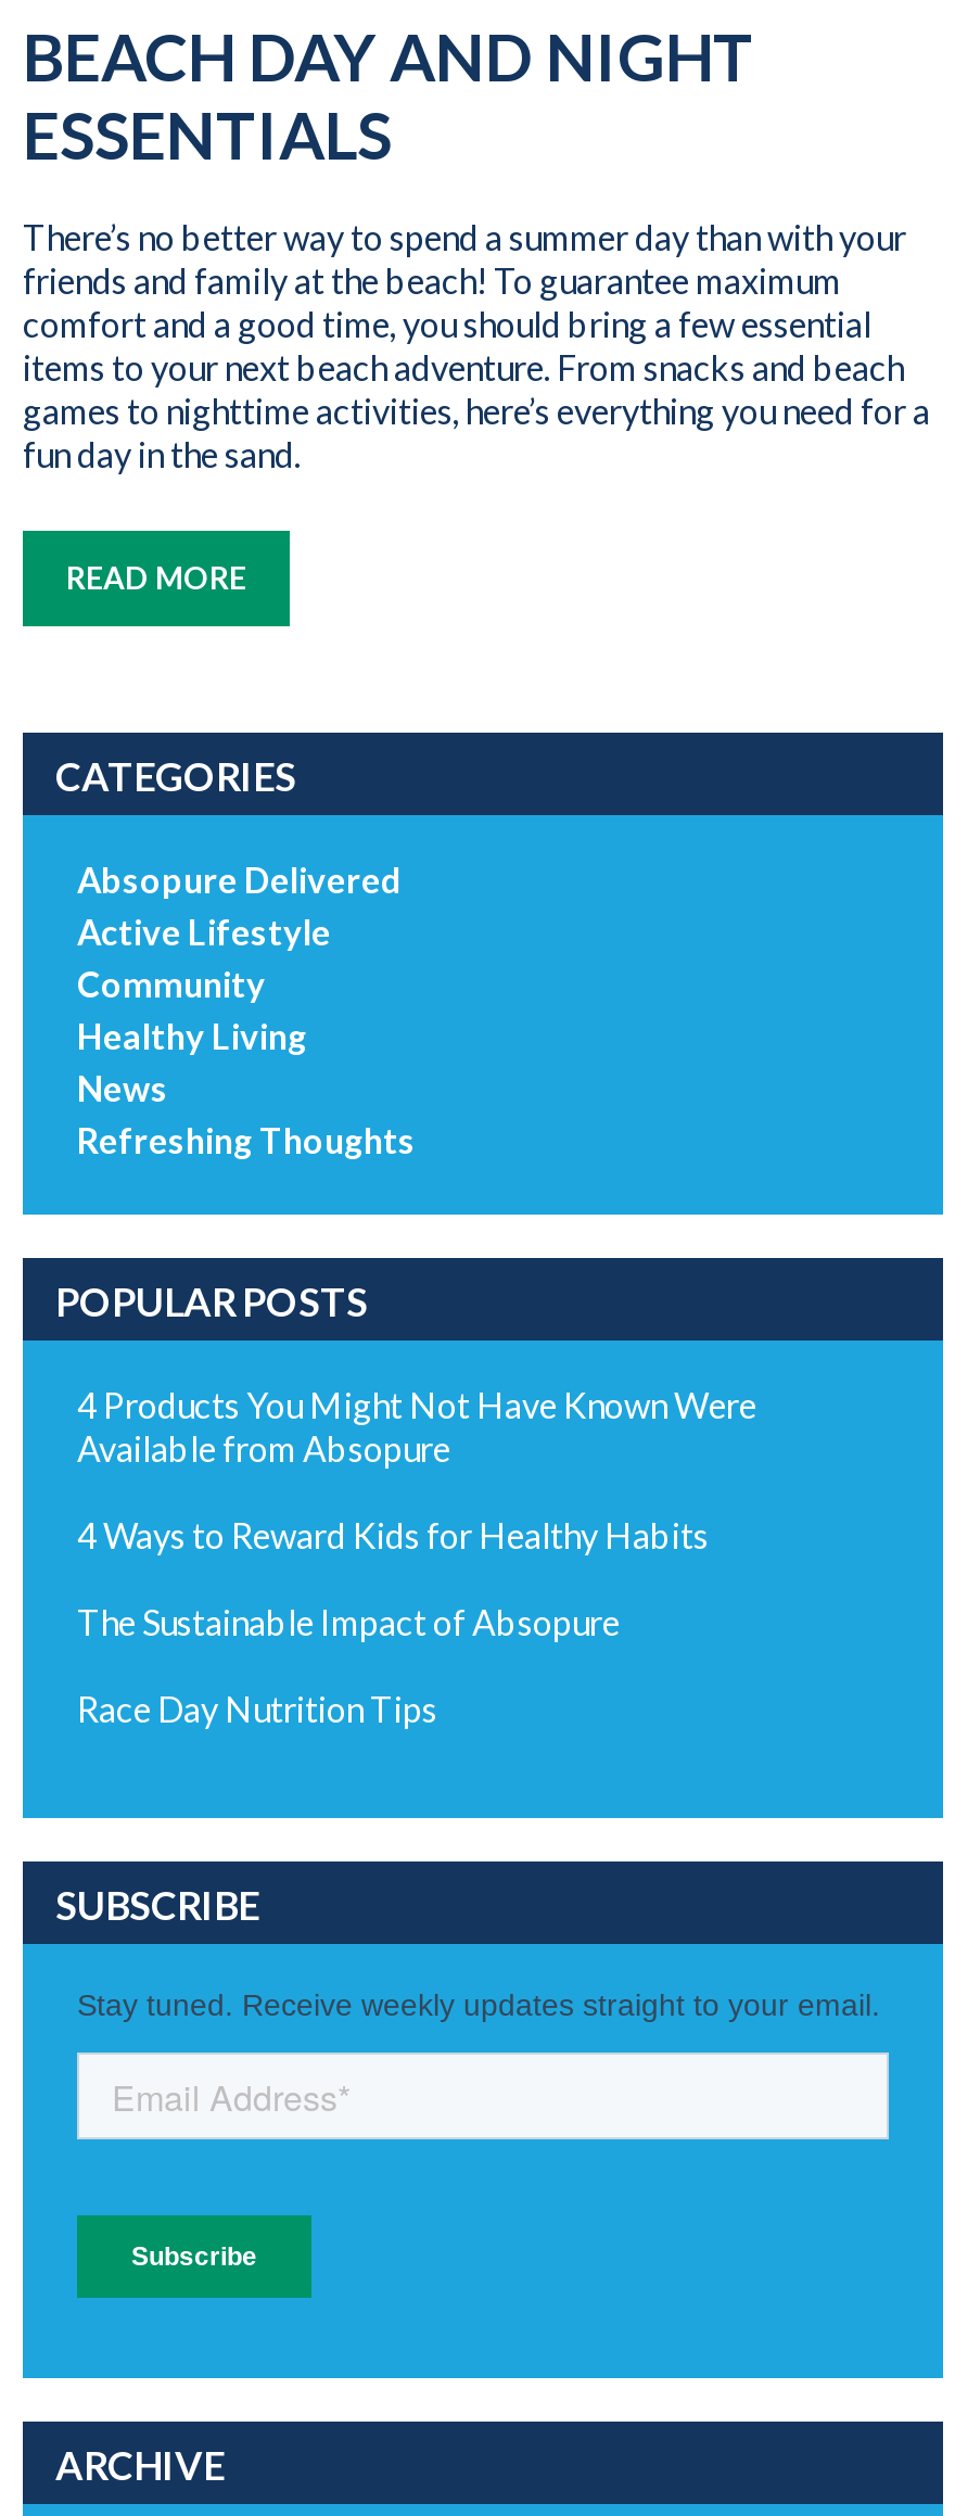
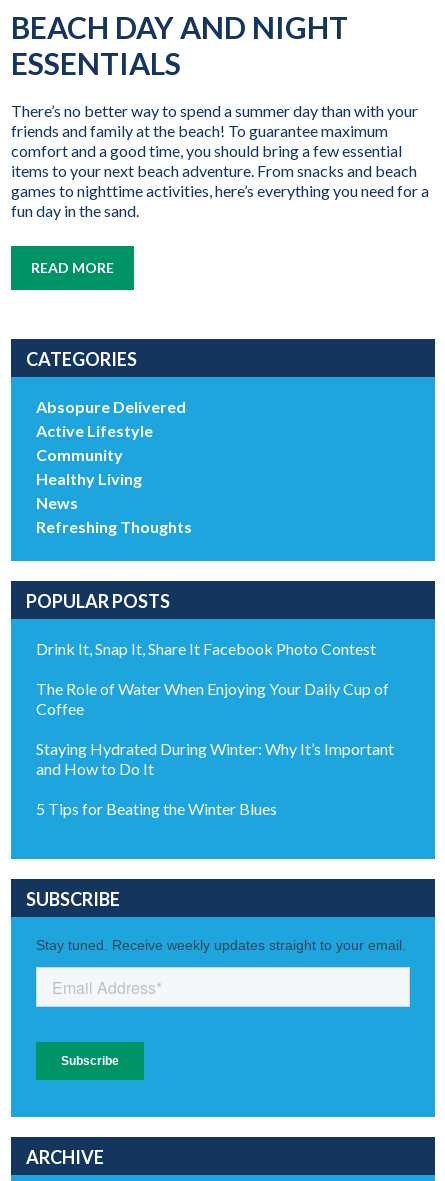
- 4 Products You Might Not Have Known Were
- Available from Absopure
+ Drink It, Snap It, Share It Facebook Photo Contest

- 4 Ways to Reward Kids for Healthy Habits
+ The Role of Water When Enjoying Your Daily Cup of
+ Coffee

- The Sustainable Impact of Absopure
+ Staying Hydrated During Winter: Why It’s Important
+ and How to Do It

- Race Day Nutrition Tips
+ 5 Tips for Beating the Winter Blues
